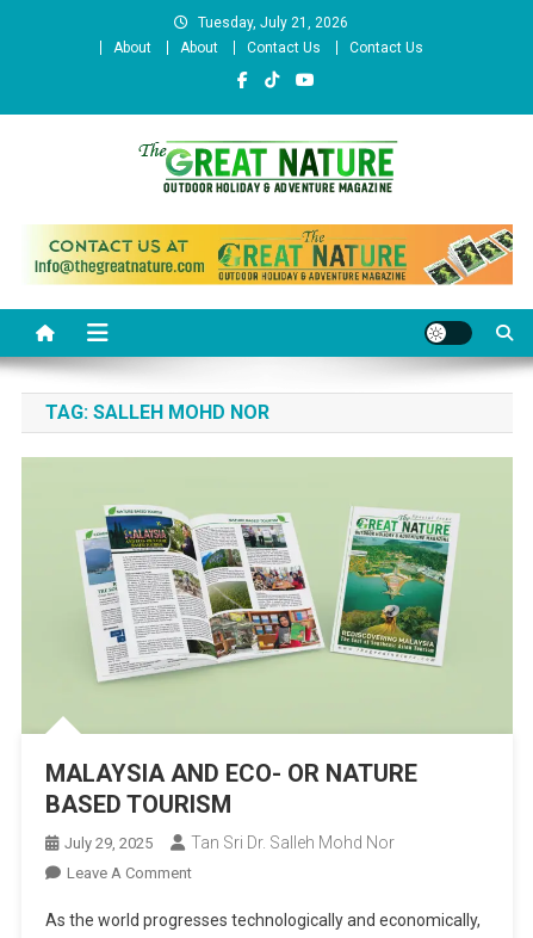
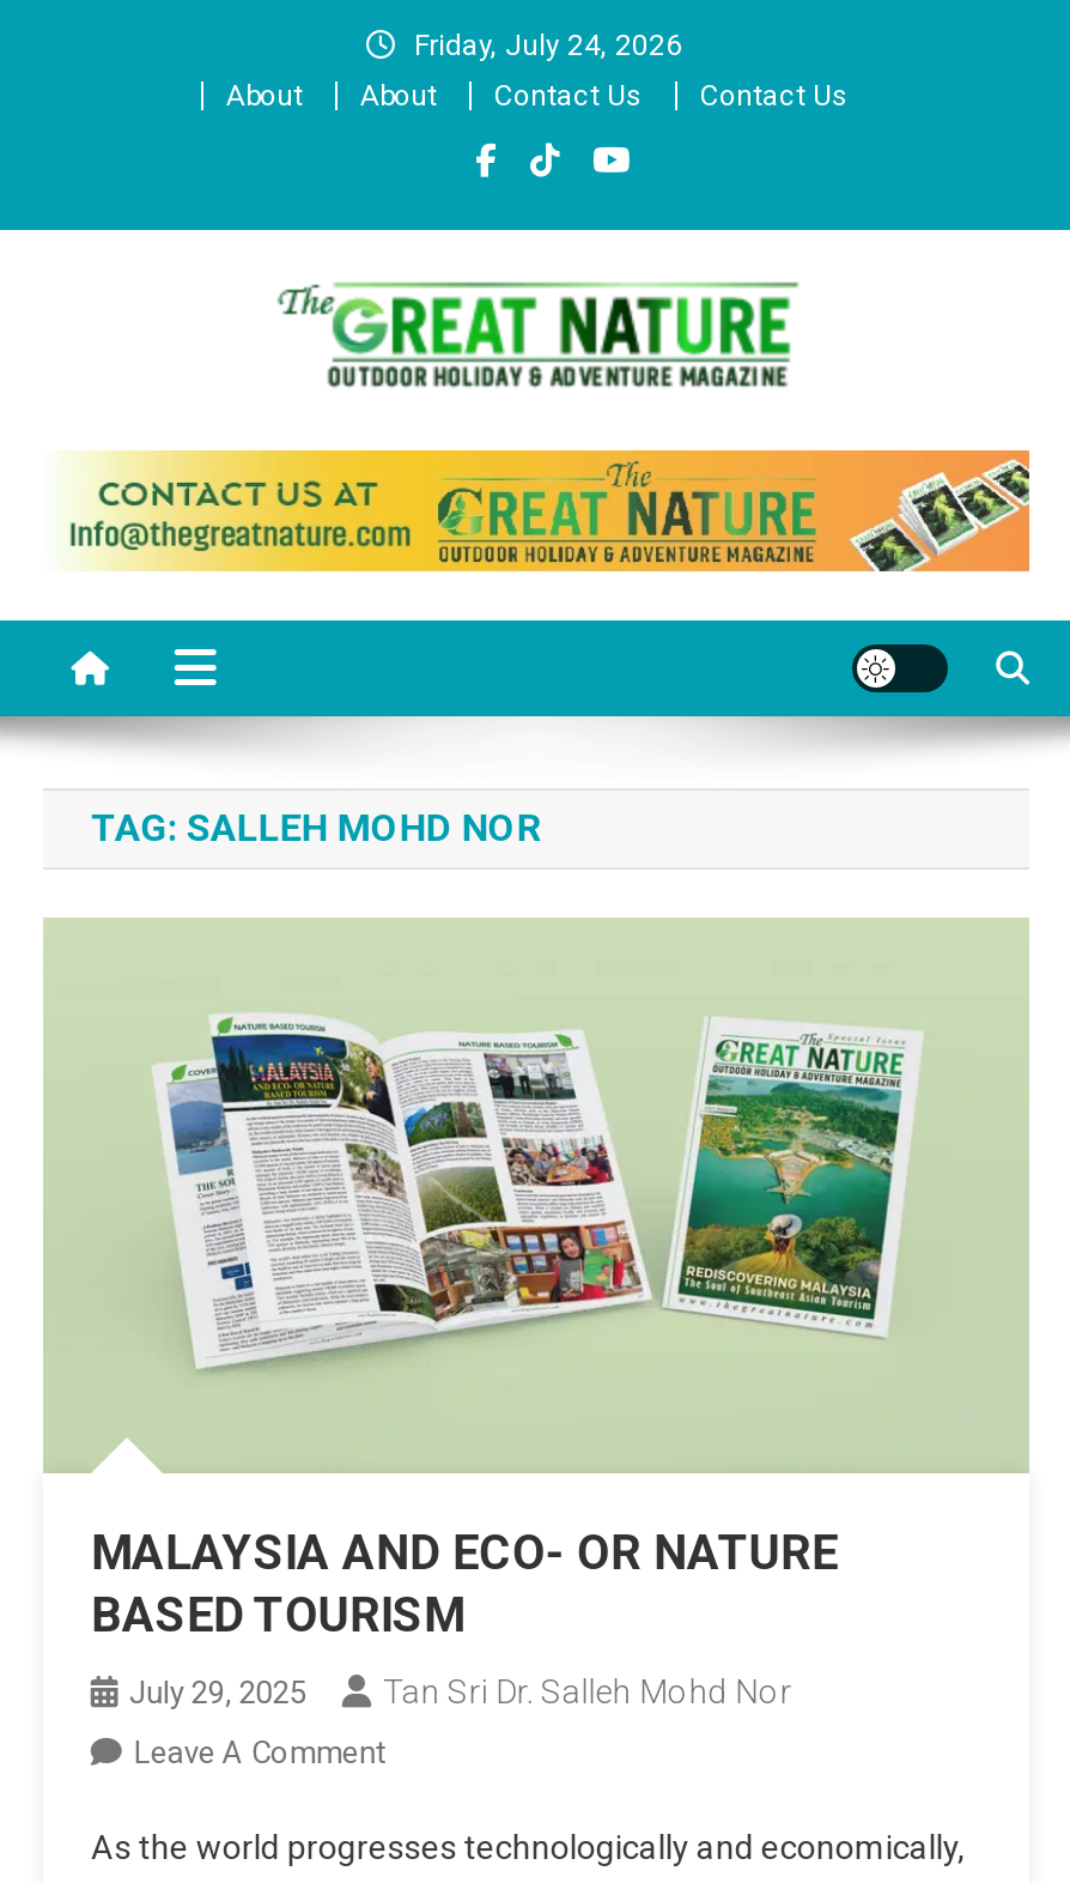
- Tuesday, July 21, 2026
+ Friday, July 24, 2026
